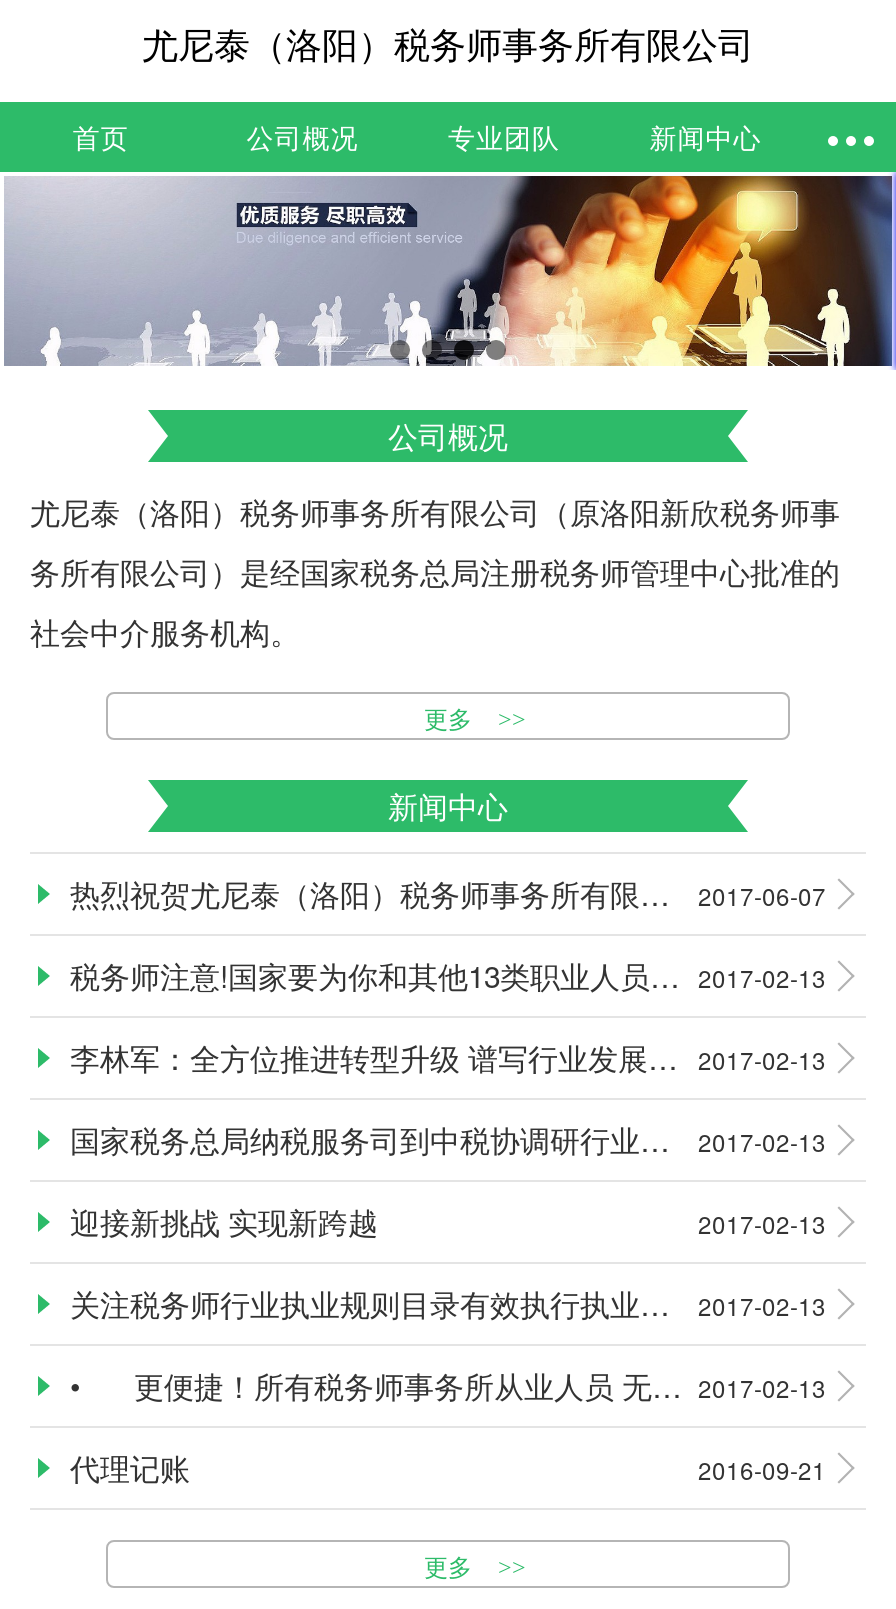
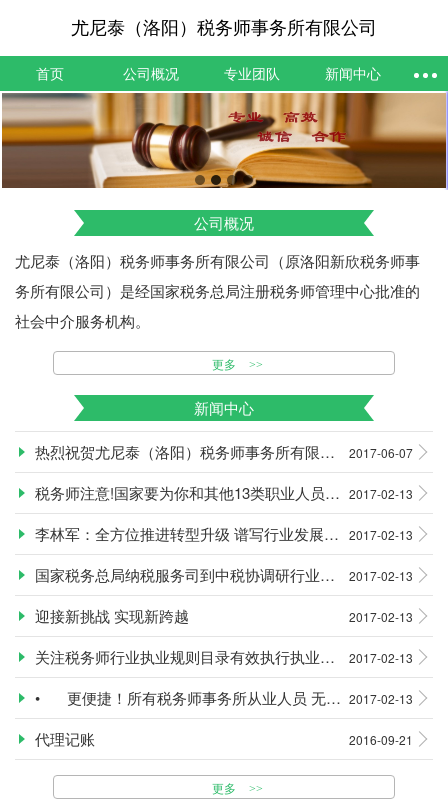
- [image]
+ [image]
